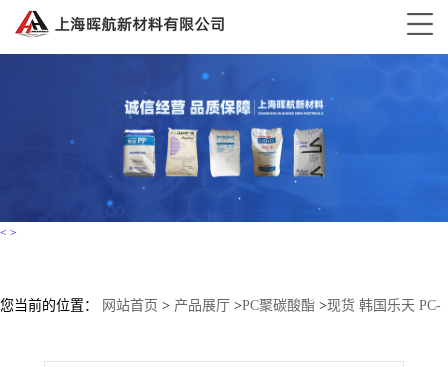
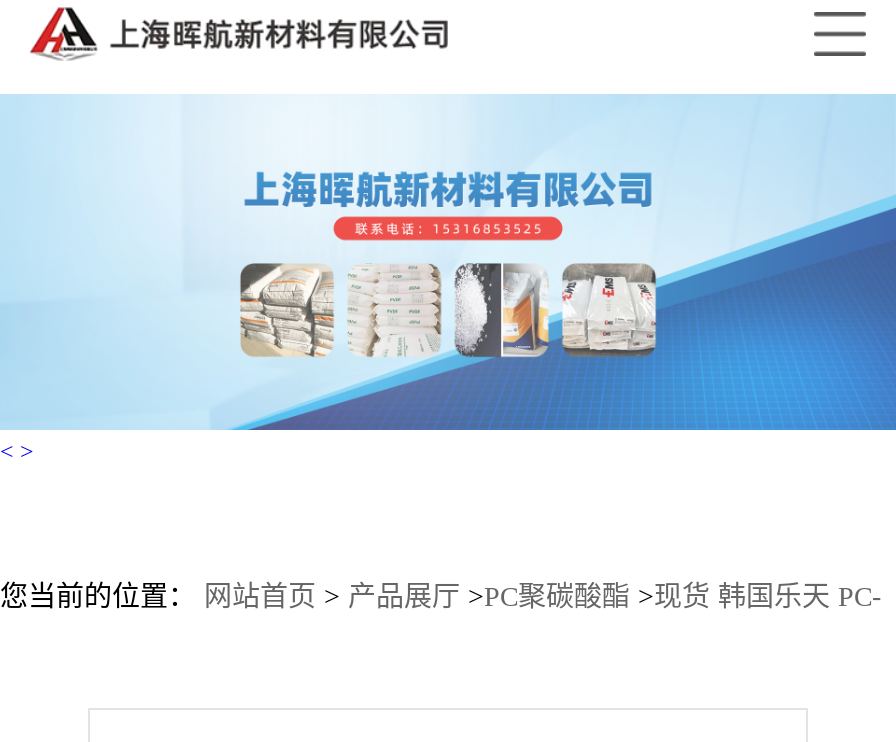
- [image]
+ [image]
